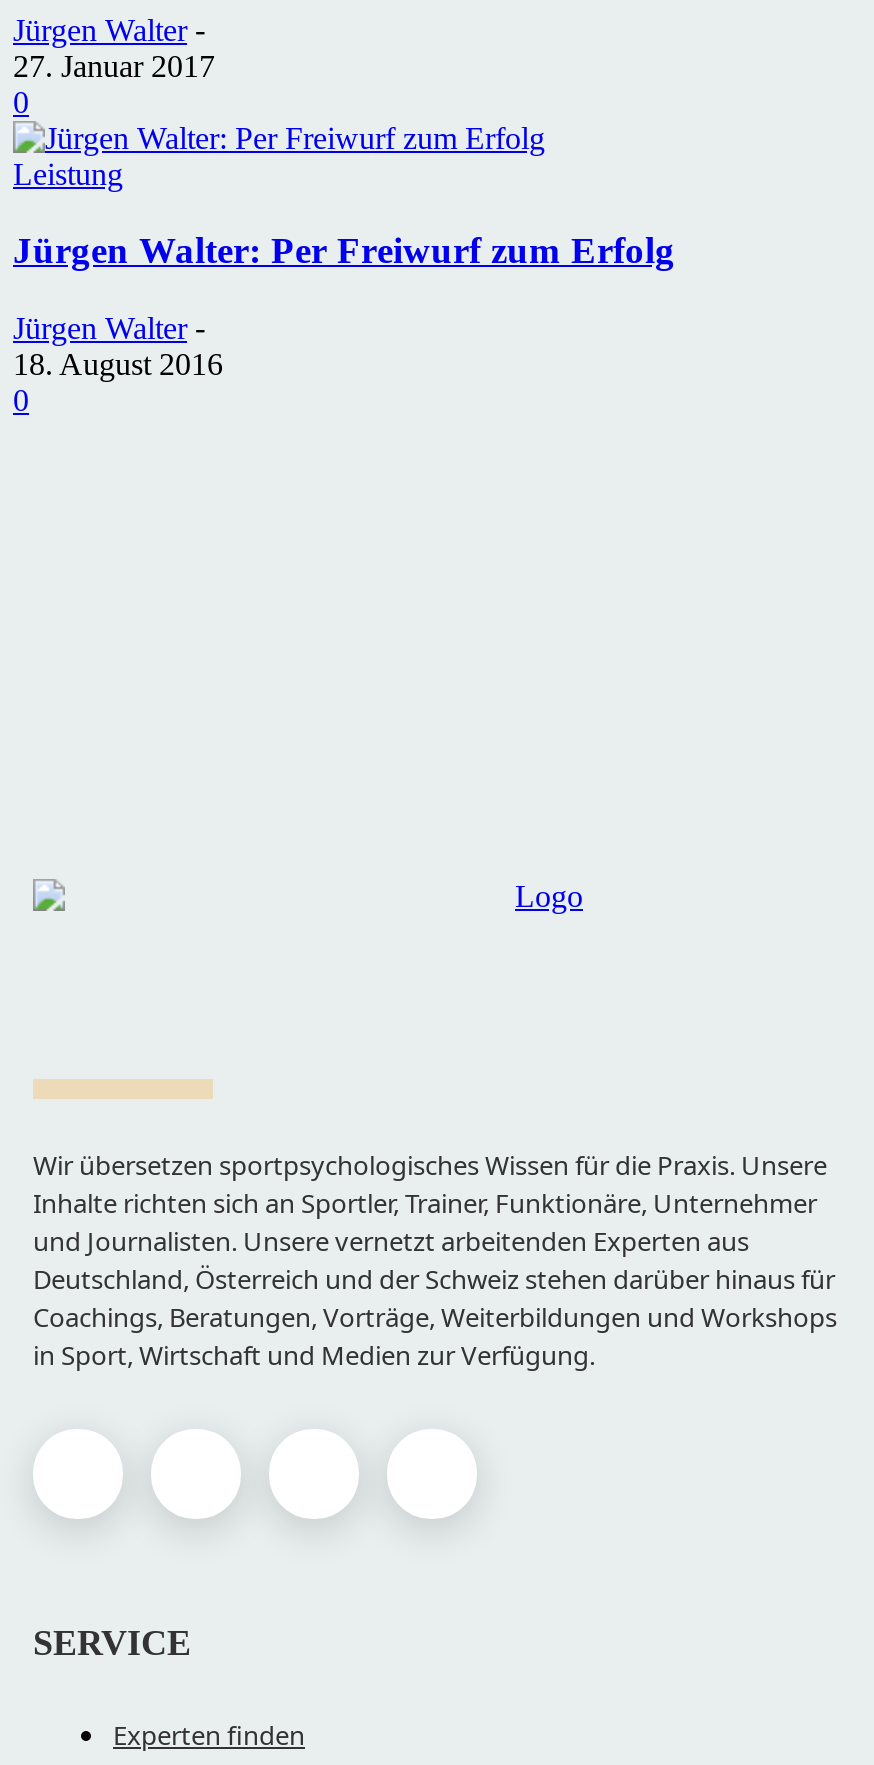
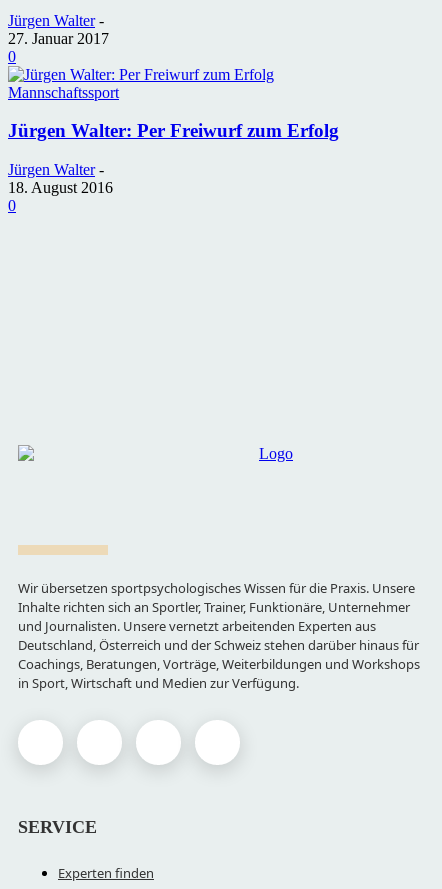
- Leistung
+ Mannschaftssport
